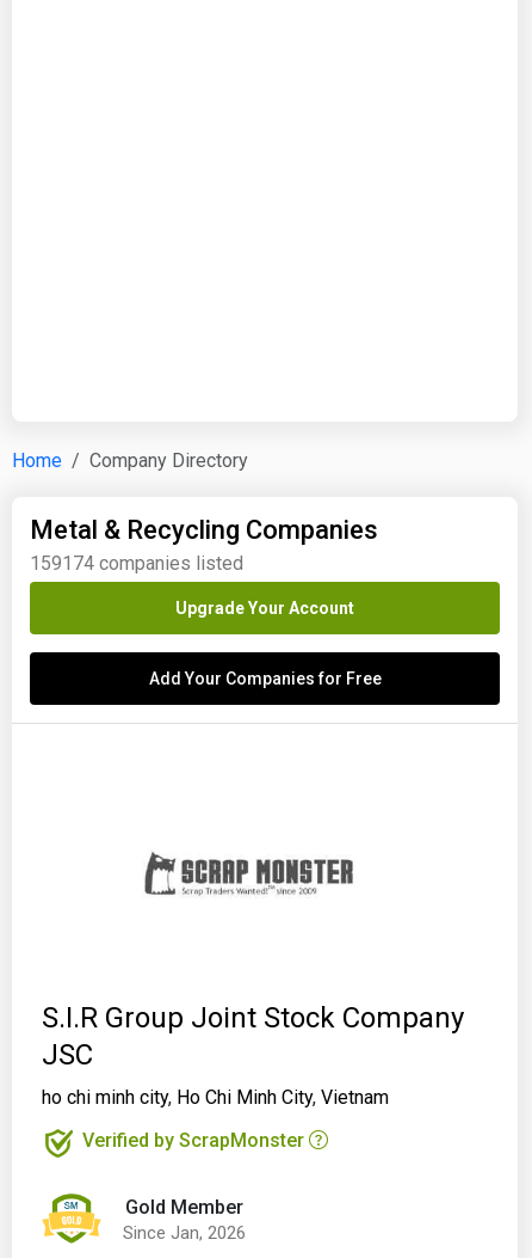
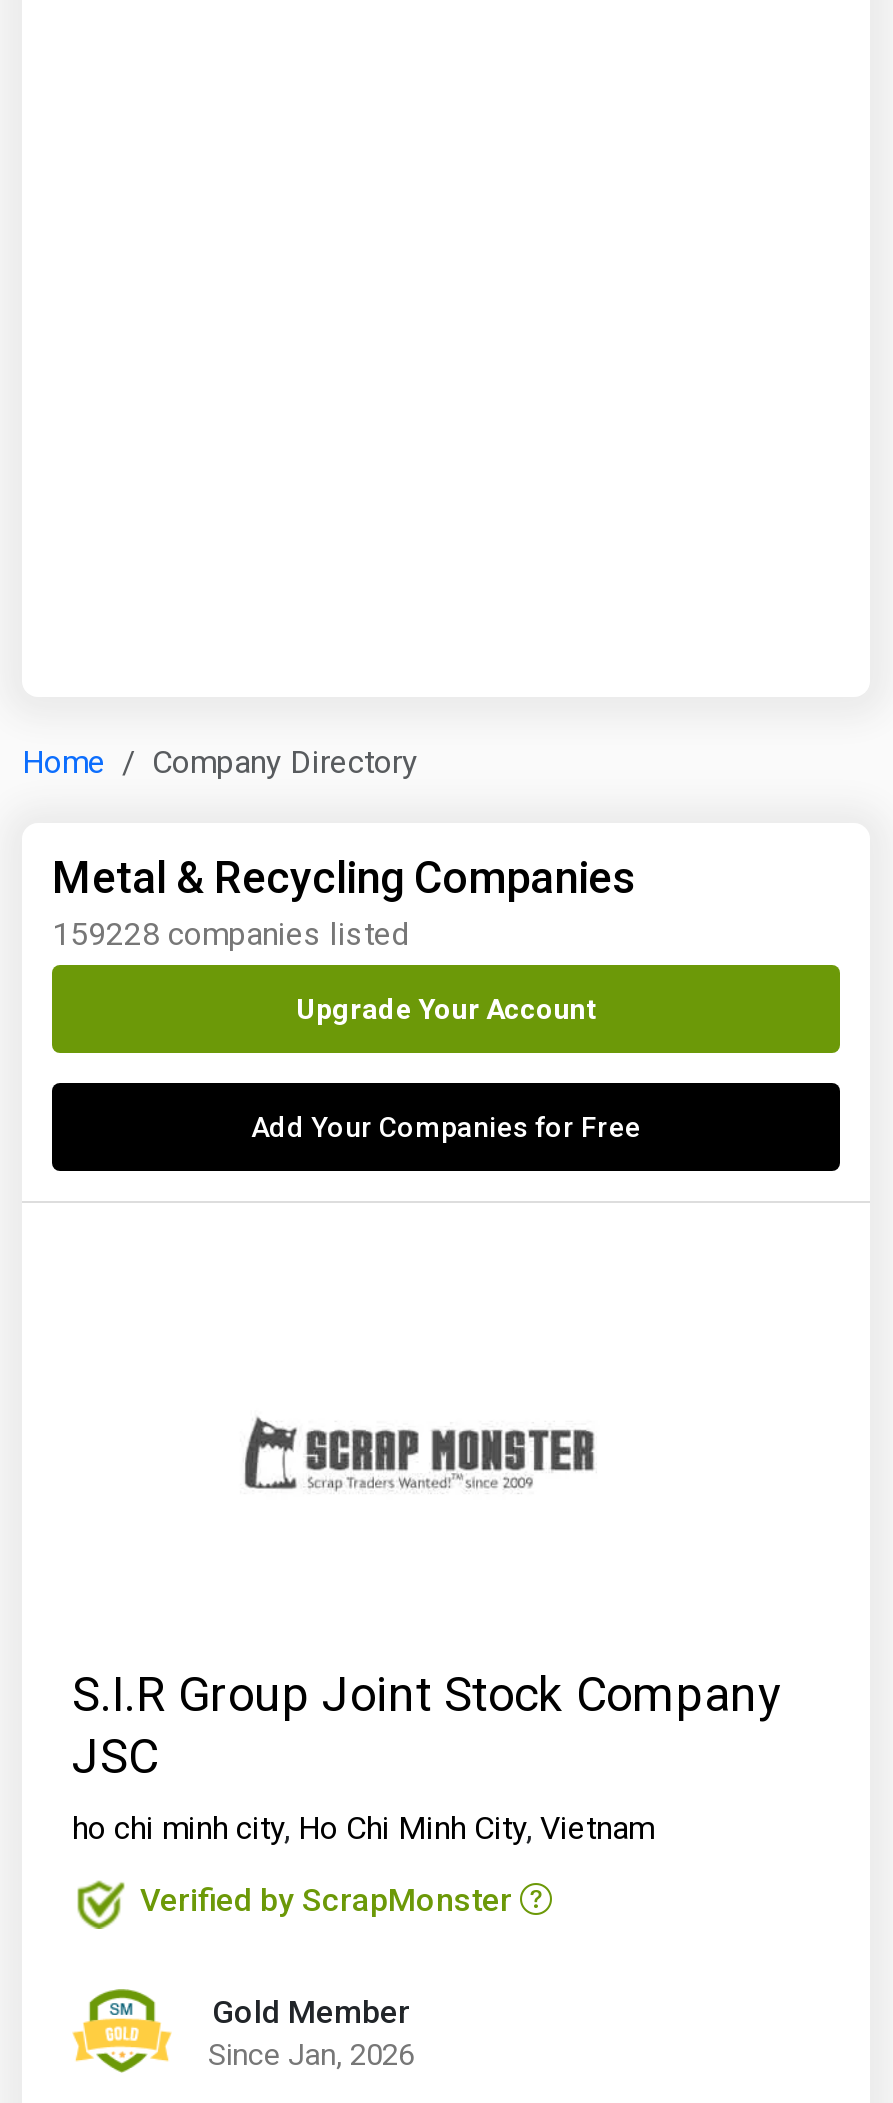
- 159174 companies listed
+ 159228 companies listed
